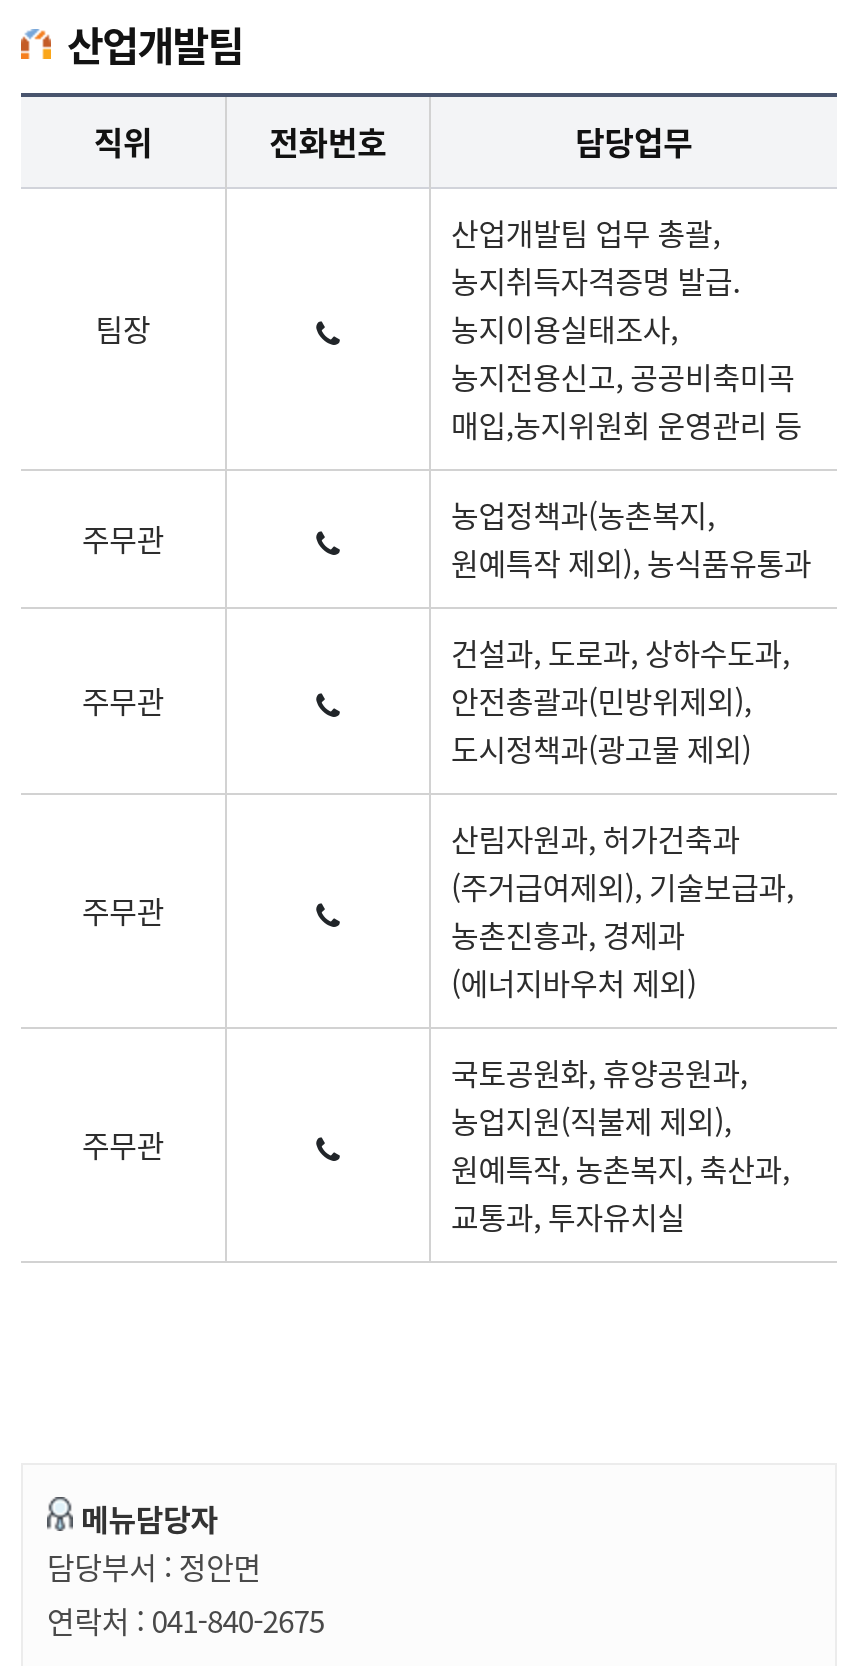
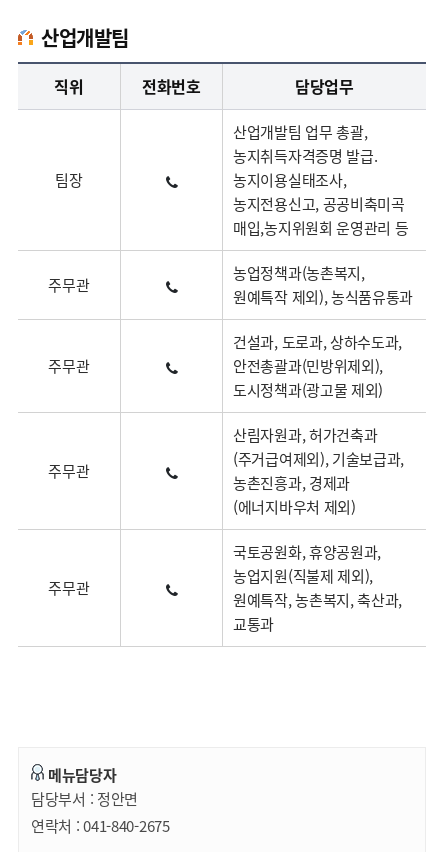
- 교통과, 투자유치실
+ 교통과
